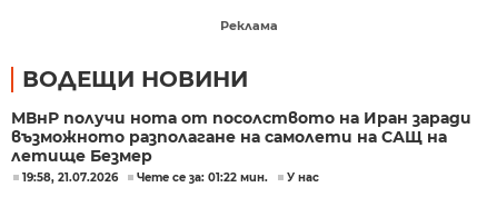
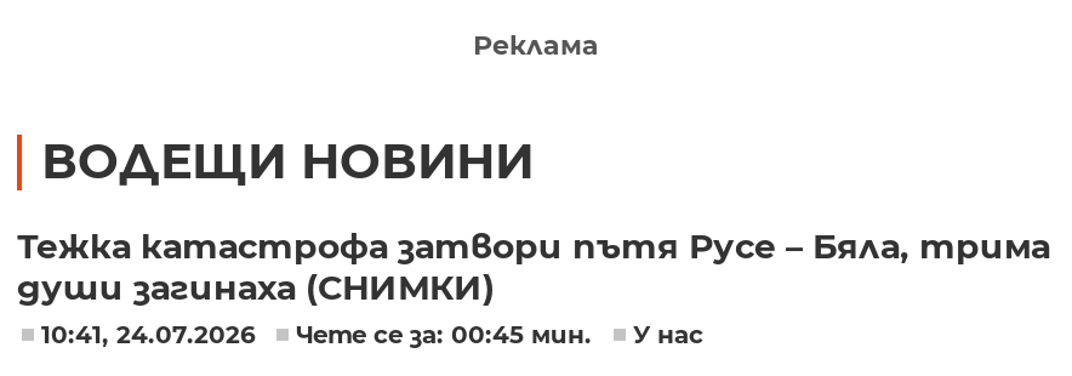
- МВнР получи нота от посолството на Иран заради
- възможното разполагане на самолети на САЩ на
- летище Безмер
- 19:58, 21.07.2026
- Чете се за: 01:22 мин.
+ Тежка катастрофа затвори пътя Русе – Бяла, трима
+ души загинаха (СНИМКИ)
+ 10:41, 24.07.2026
+ Чете се за: 00:45 мин.
